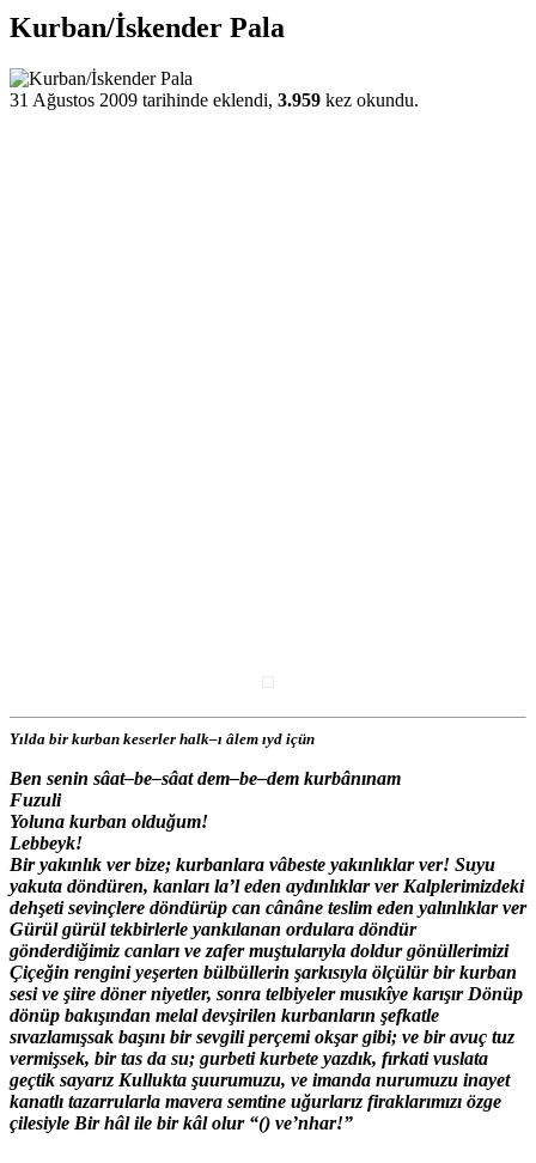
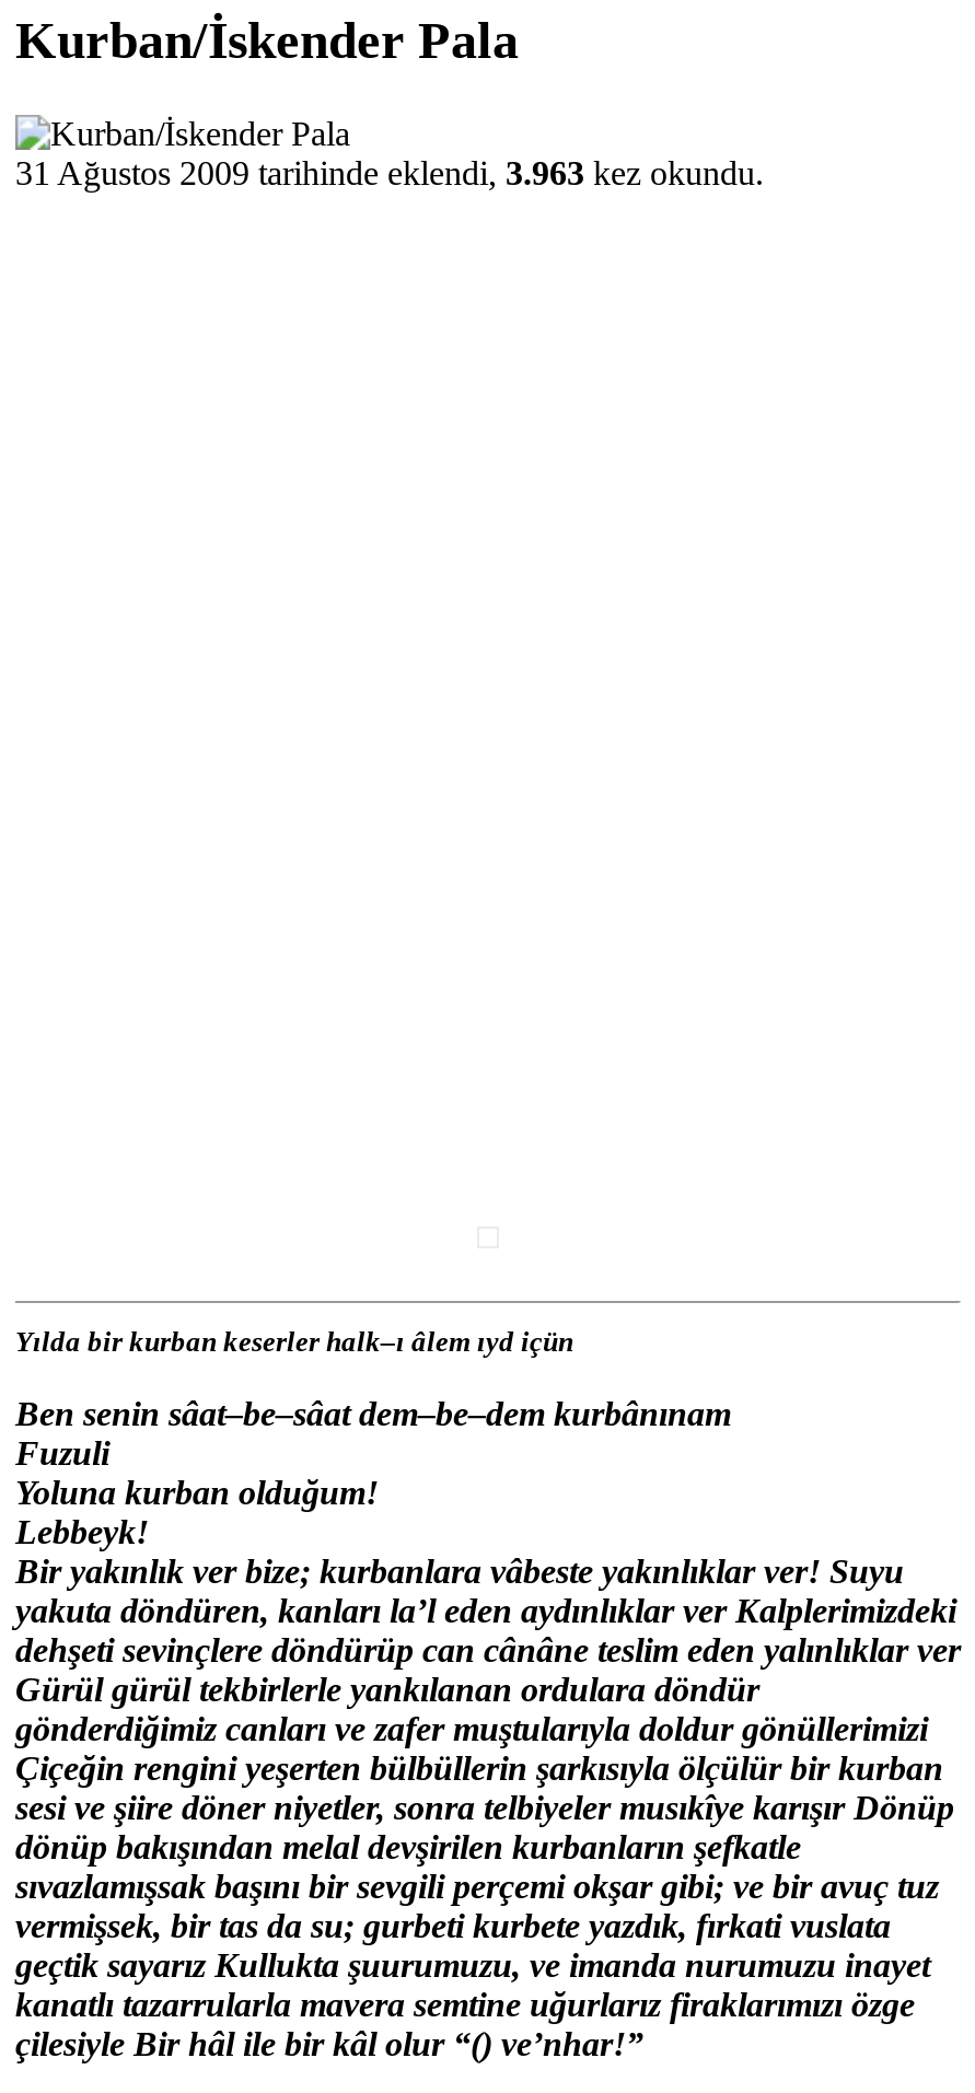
- 31 Ağustos 2009 tarihinde eklendi, 3.959 kez okundu.
+ 31 Ağustos 2009 tarihinde eklendi, 3.963 kez okundu.
